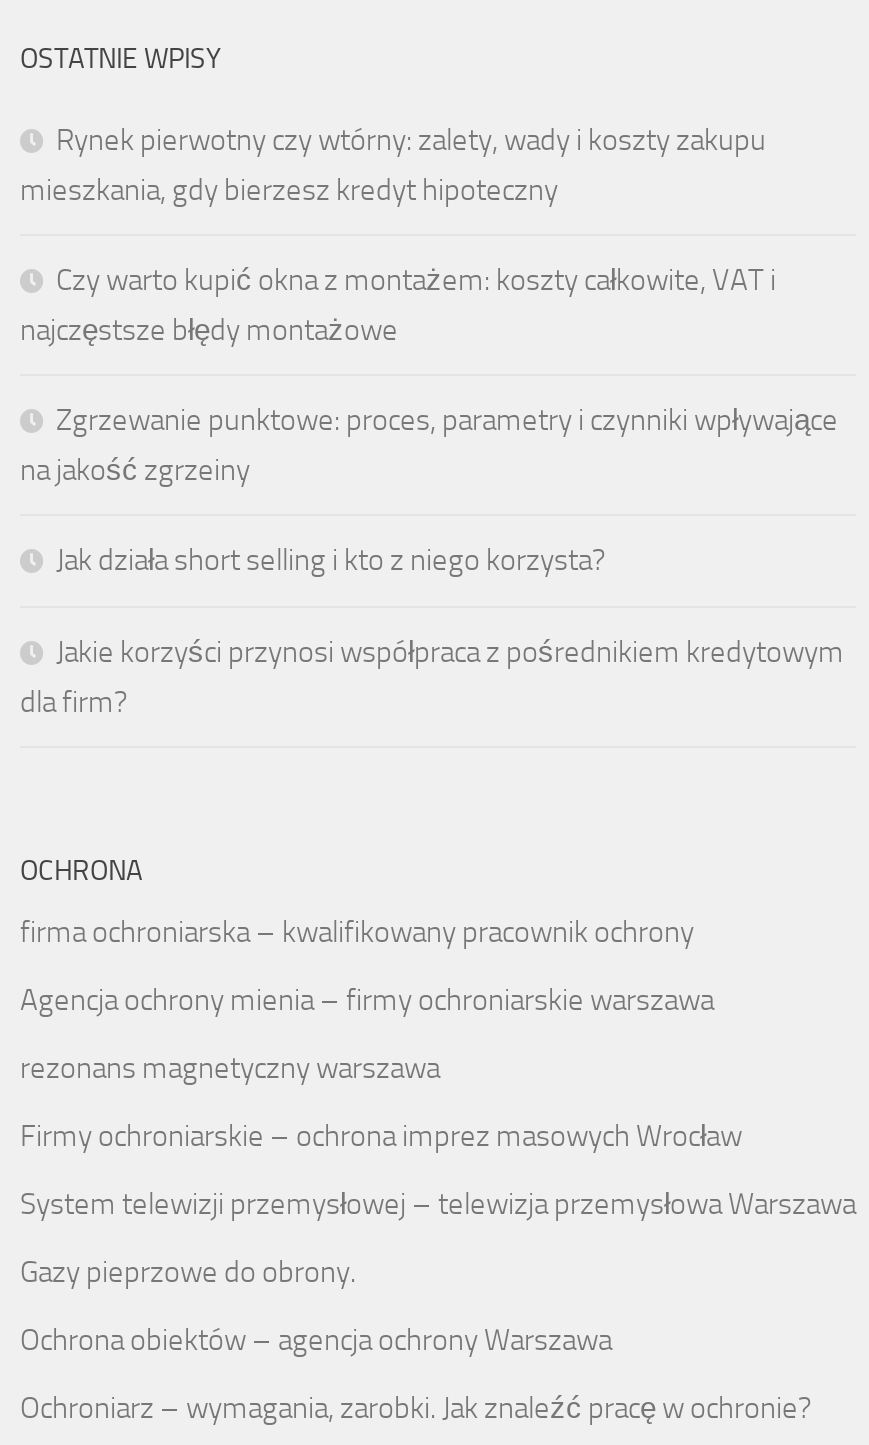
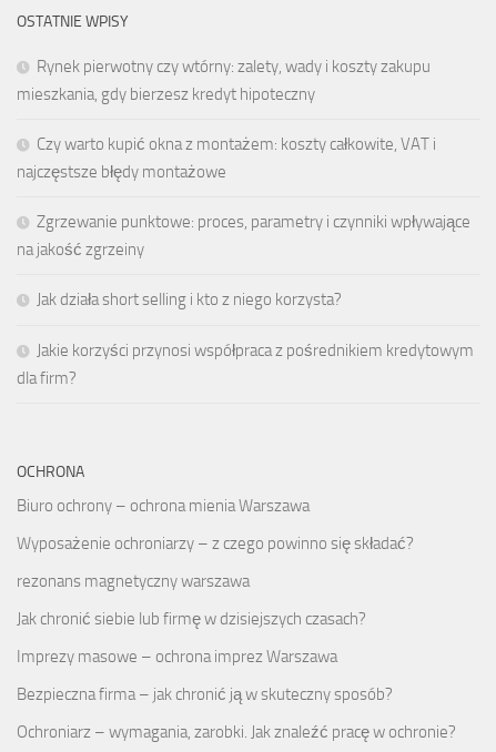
- firma ochroniarska – kwalifikowany pracownik ochrony
+ Biuro ochrony – ochrona mienia Warszawa

- Agencja ochrony mienia – firmy ochroniarskie warszawa
+ Wyposażenie ochroniarzy – z czego powinno się składać?

- Firmy ochroniarskie – ochrona imprez masowych Wrocław
- System telewizji przemysłowej – telewizja przemysłowa Warszawa
- Gazy pieprzowe do obrony.
- Ochrona obiektów – agencja ochrony Warszawa
+ Jak chronić siebie lub firmę w dzisiejszych czasach?
+ Imprezy masowe – ochrona imprez Warszawa
+ Bezpieczna firma – jak chronić ją w skuteczny sposób?
